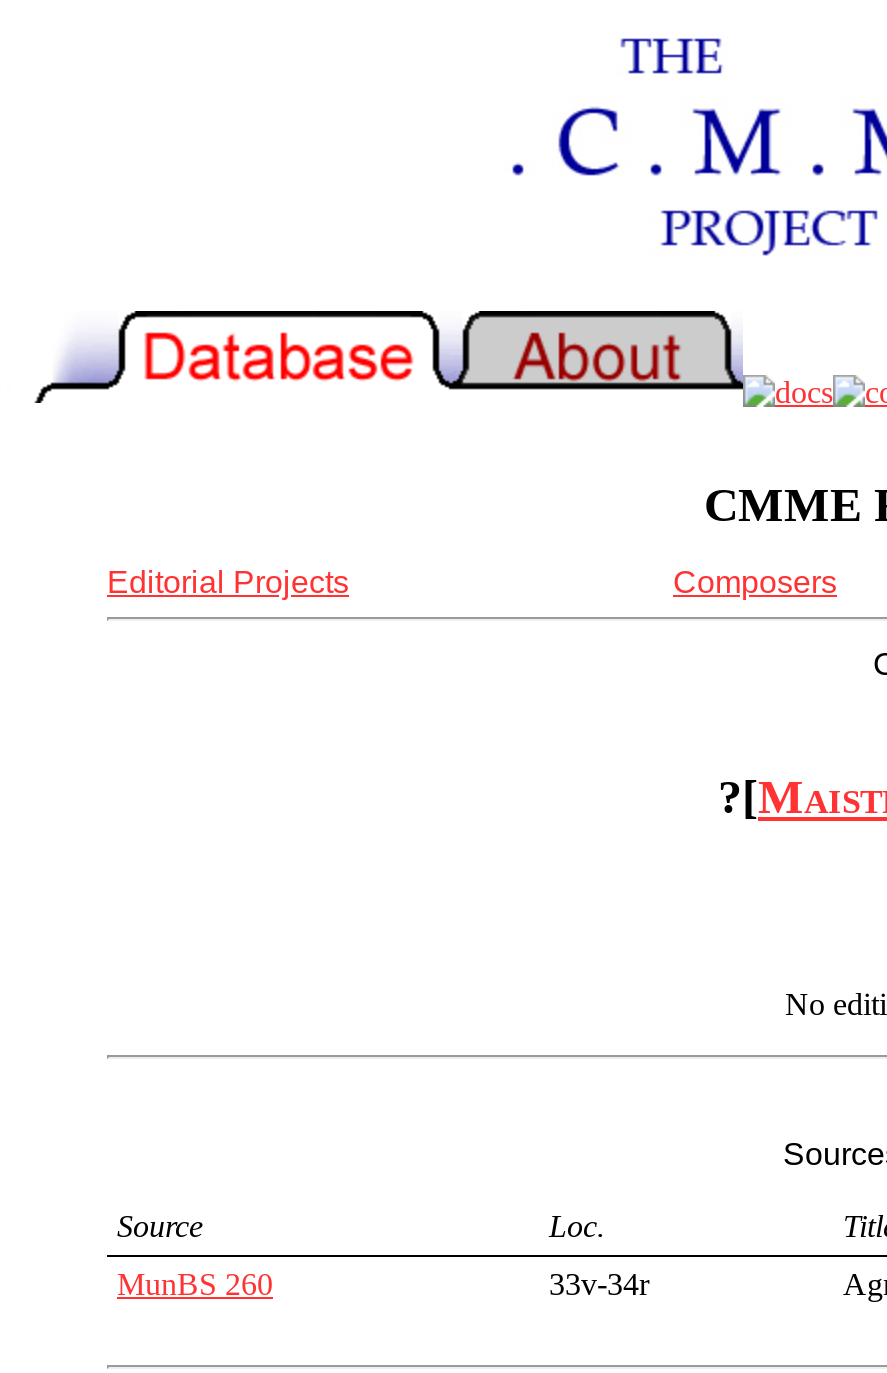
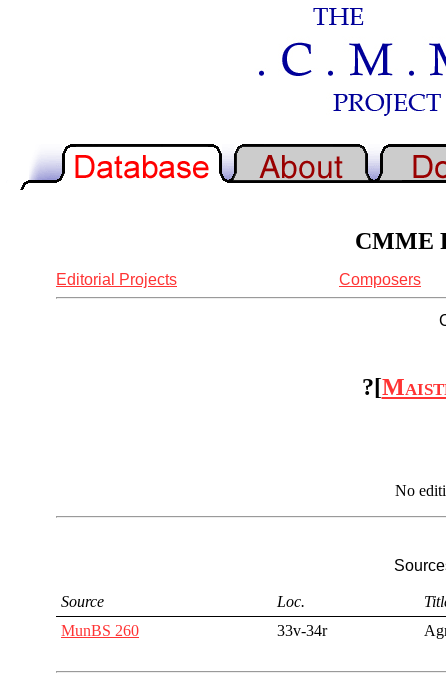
- [image]
+ [image]
